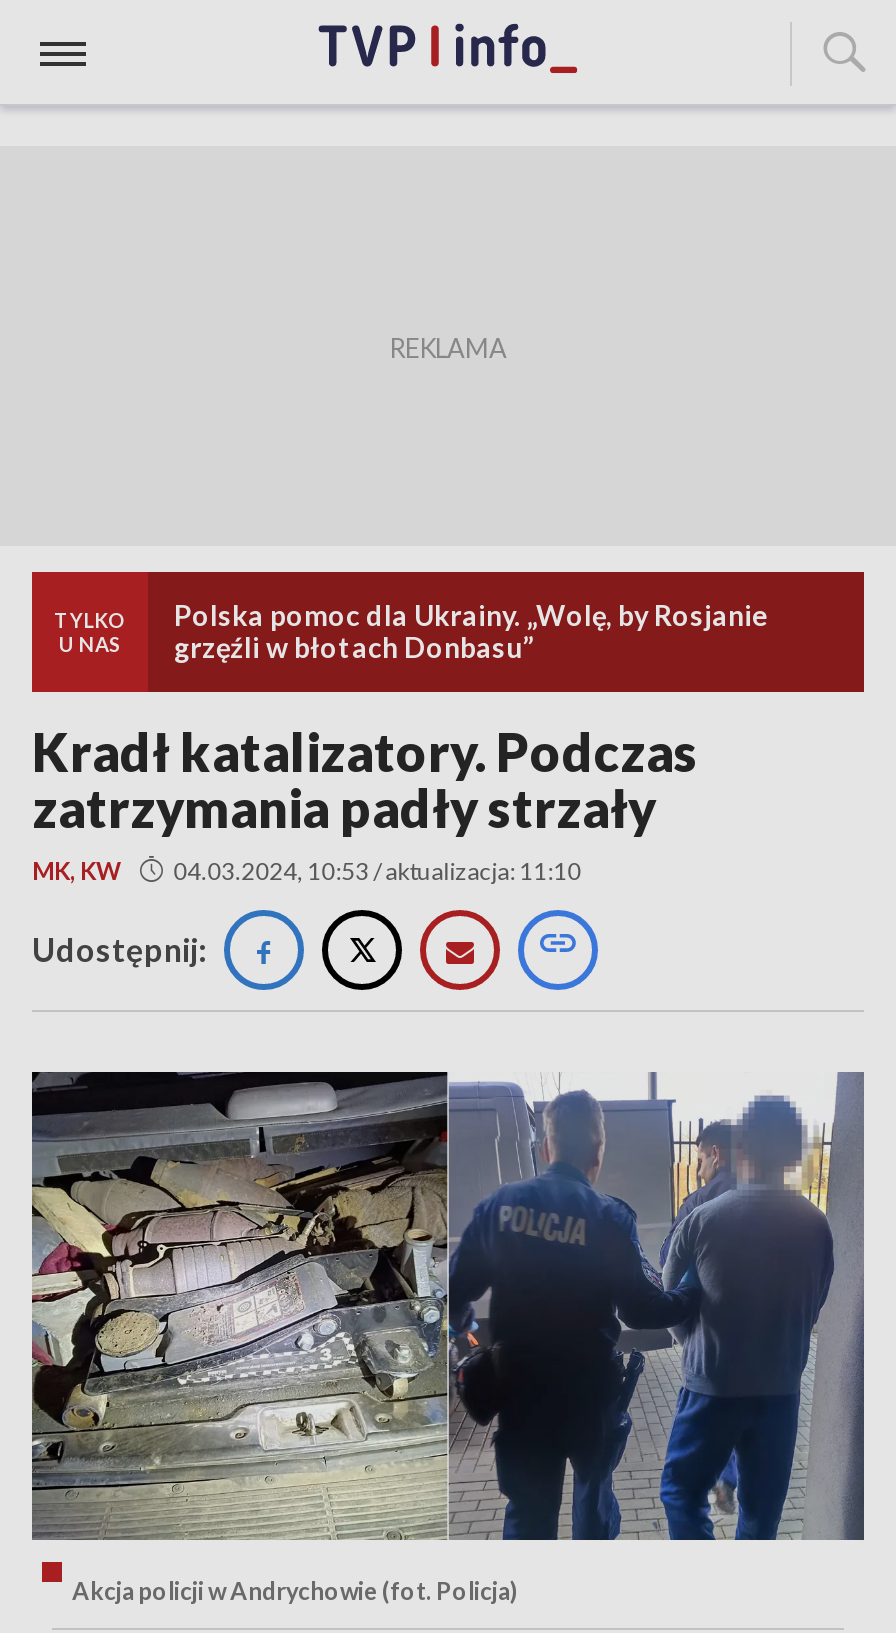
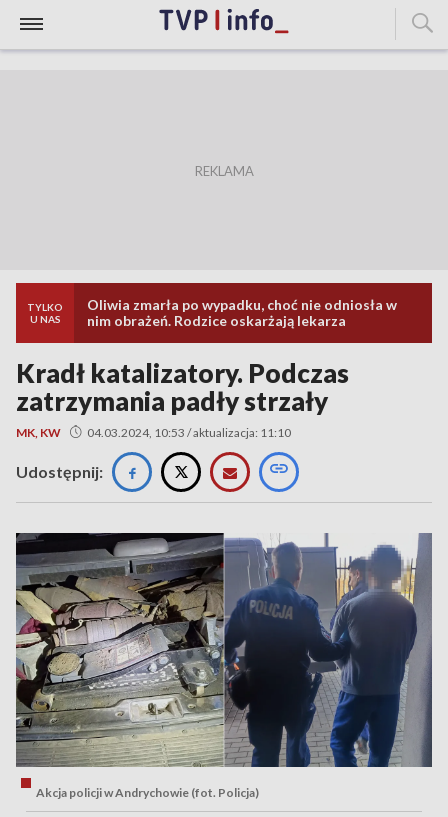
- Polska pomoc dla Ukrainy. „Wolę, by Rosjanie
- grzęźli w błotach Donbasu”
+ Oliwia zmarła po wypadku, choć nie odniosła w
+ nim obrażeń. Rodzice oskarżają lekarza
